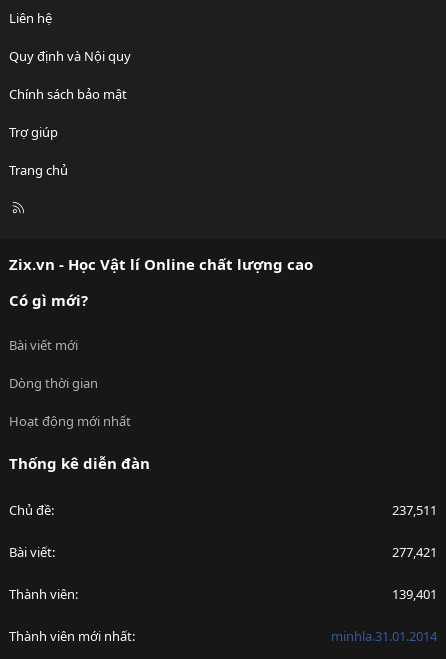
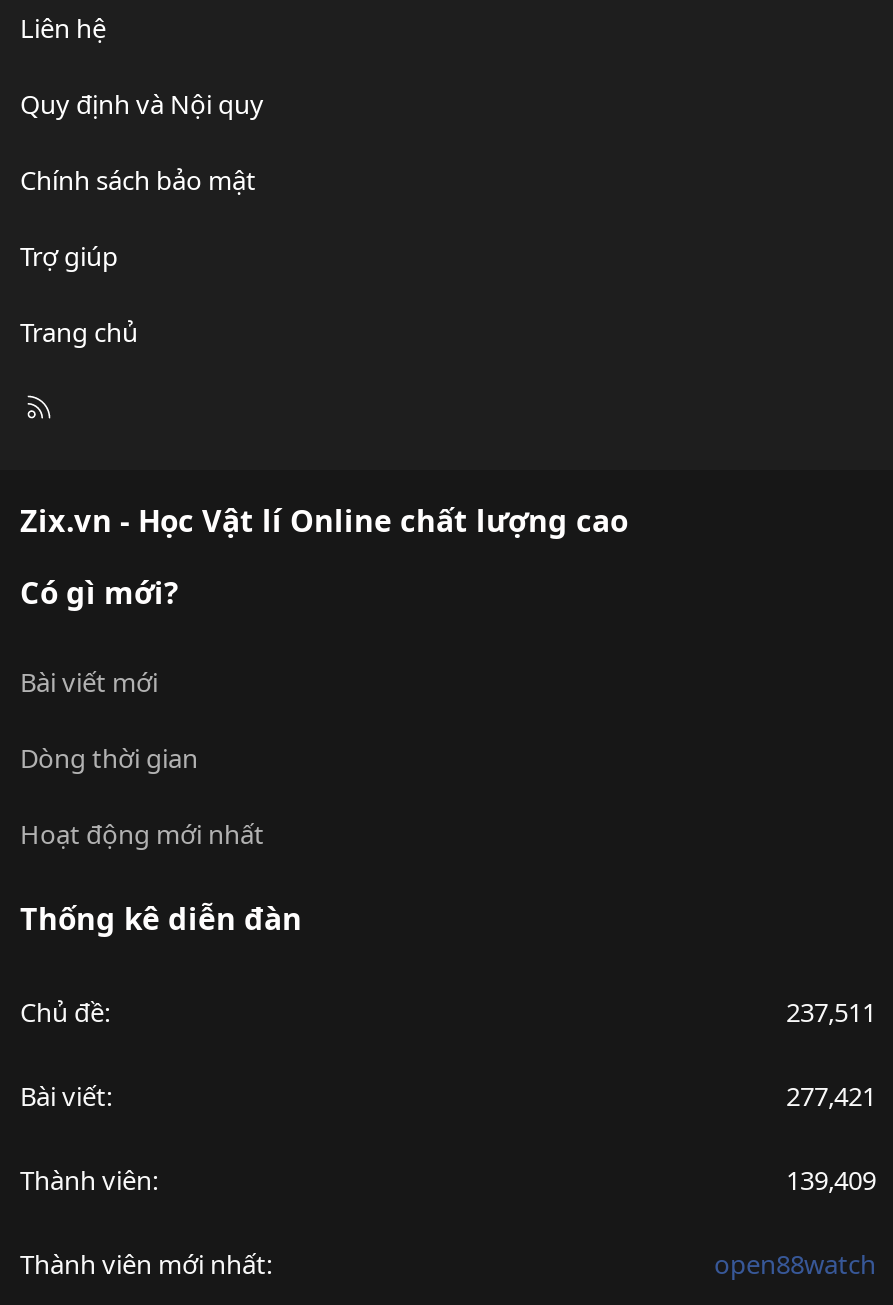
- 139,401
+ 139,409

- minhla.31.01.2014
+ open88watch
